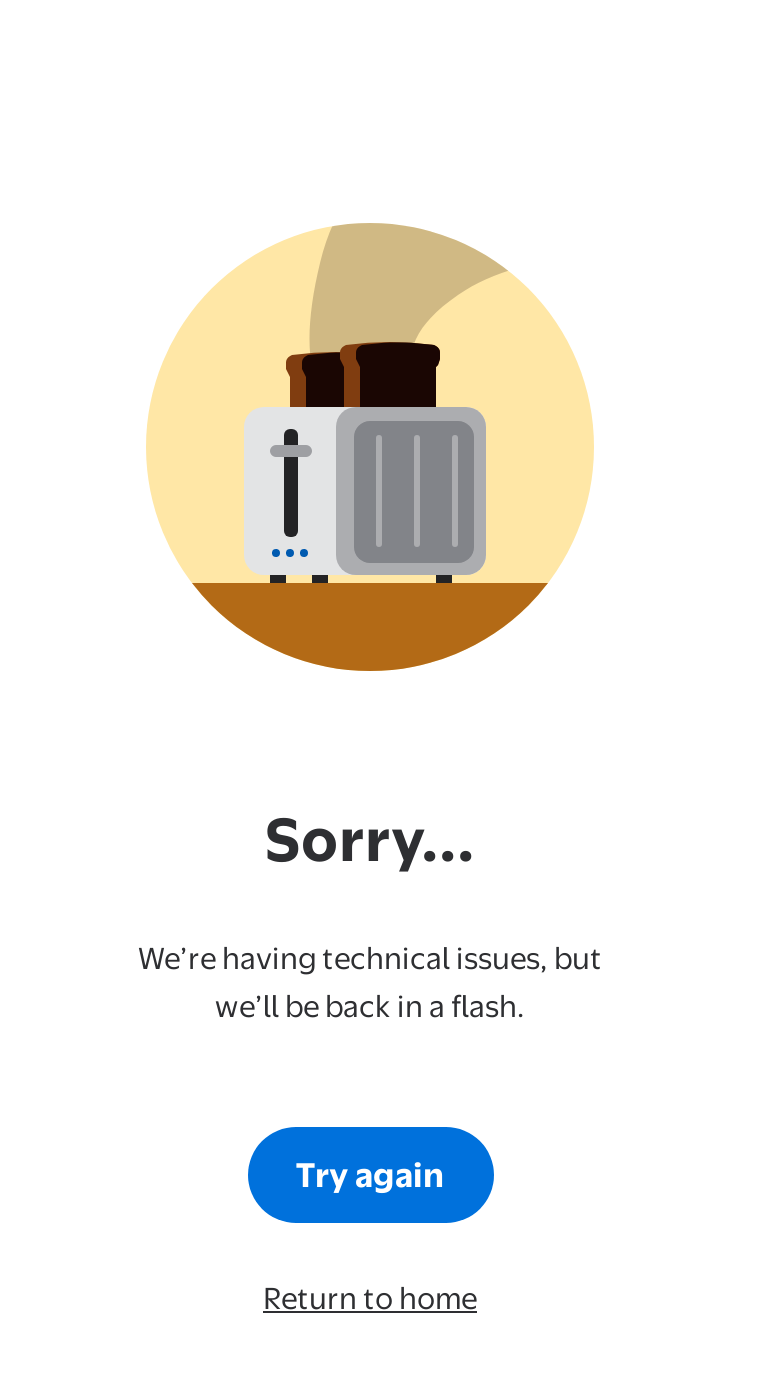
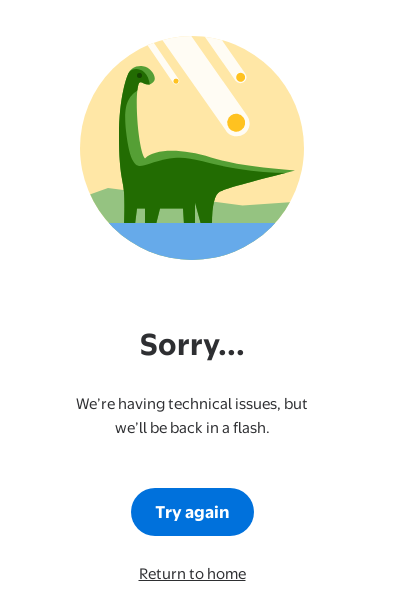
- [image]
+ [image]
